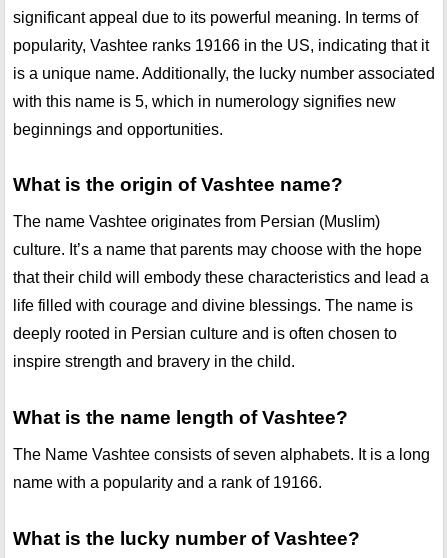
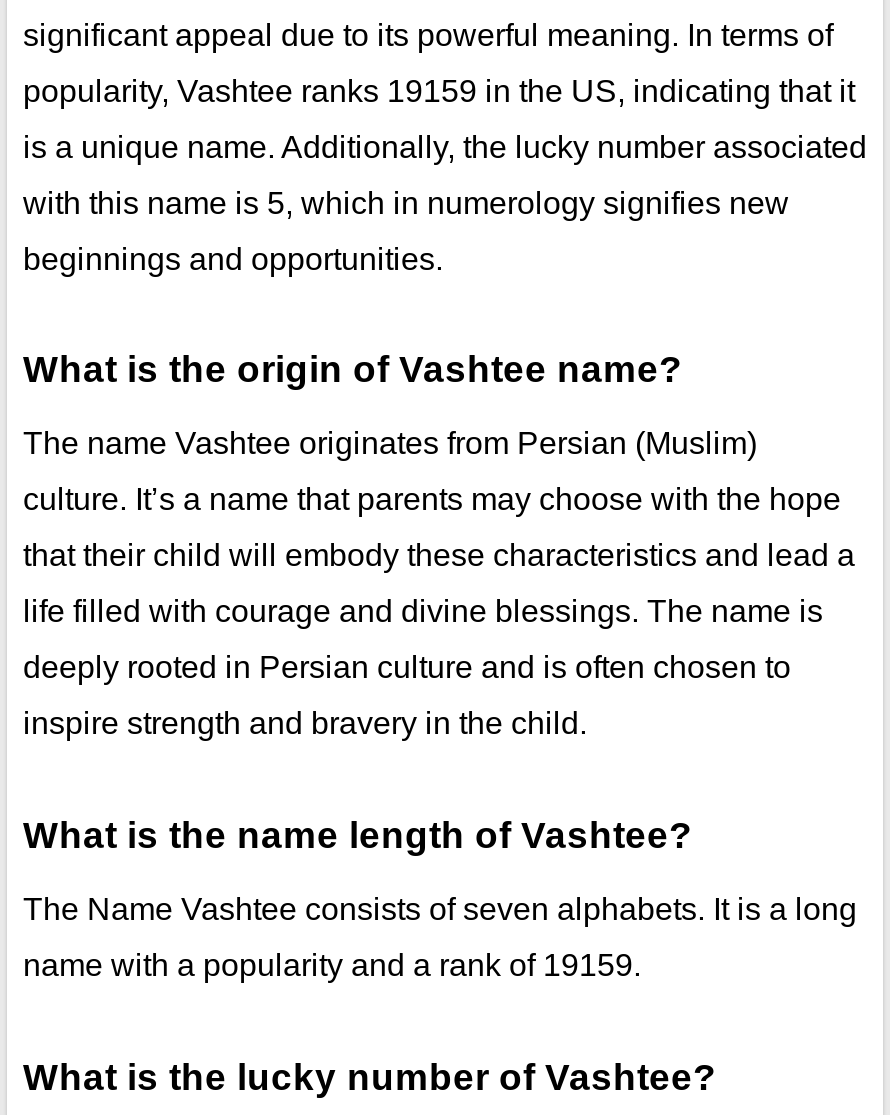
- popularity, Vashtee ranks 19166 in the US, indicating that it
+ popularity, Vashtee ranks 19159 in the US, indicating that it

- name with a popularity and a rank of 19166.
+ name with a popularity and a rank of 19159.
